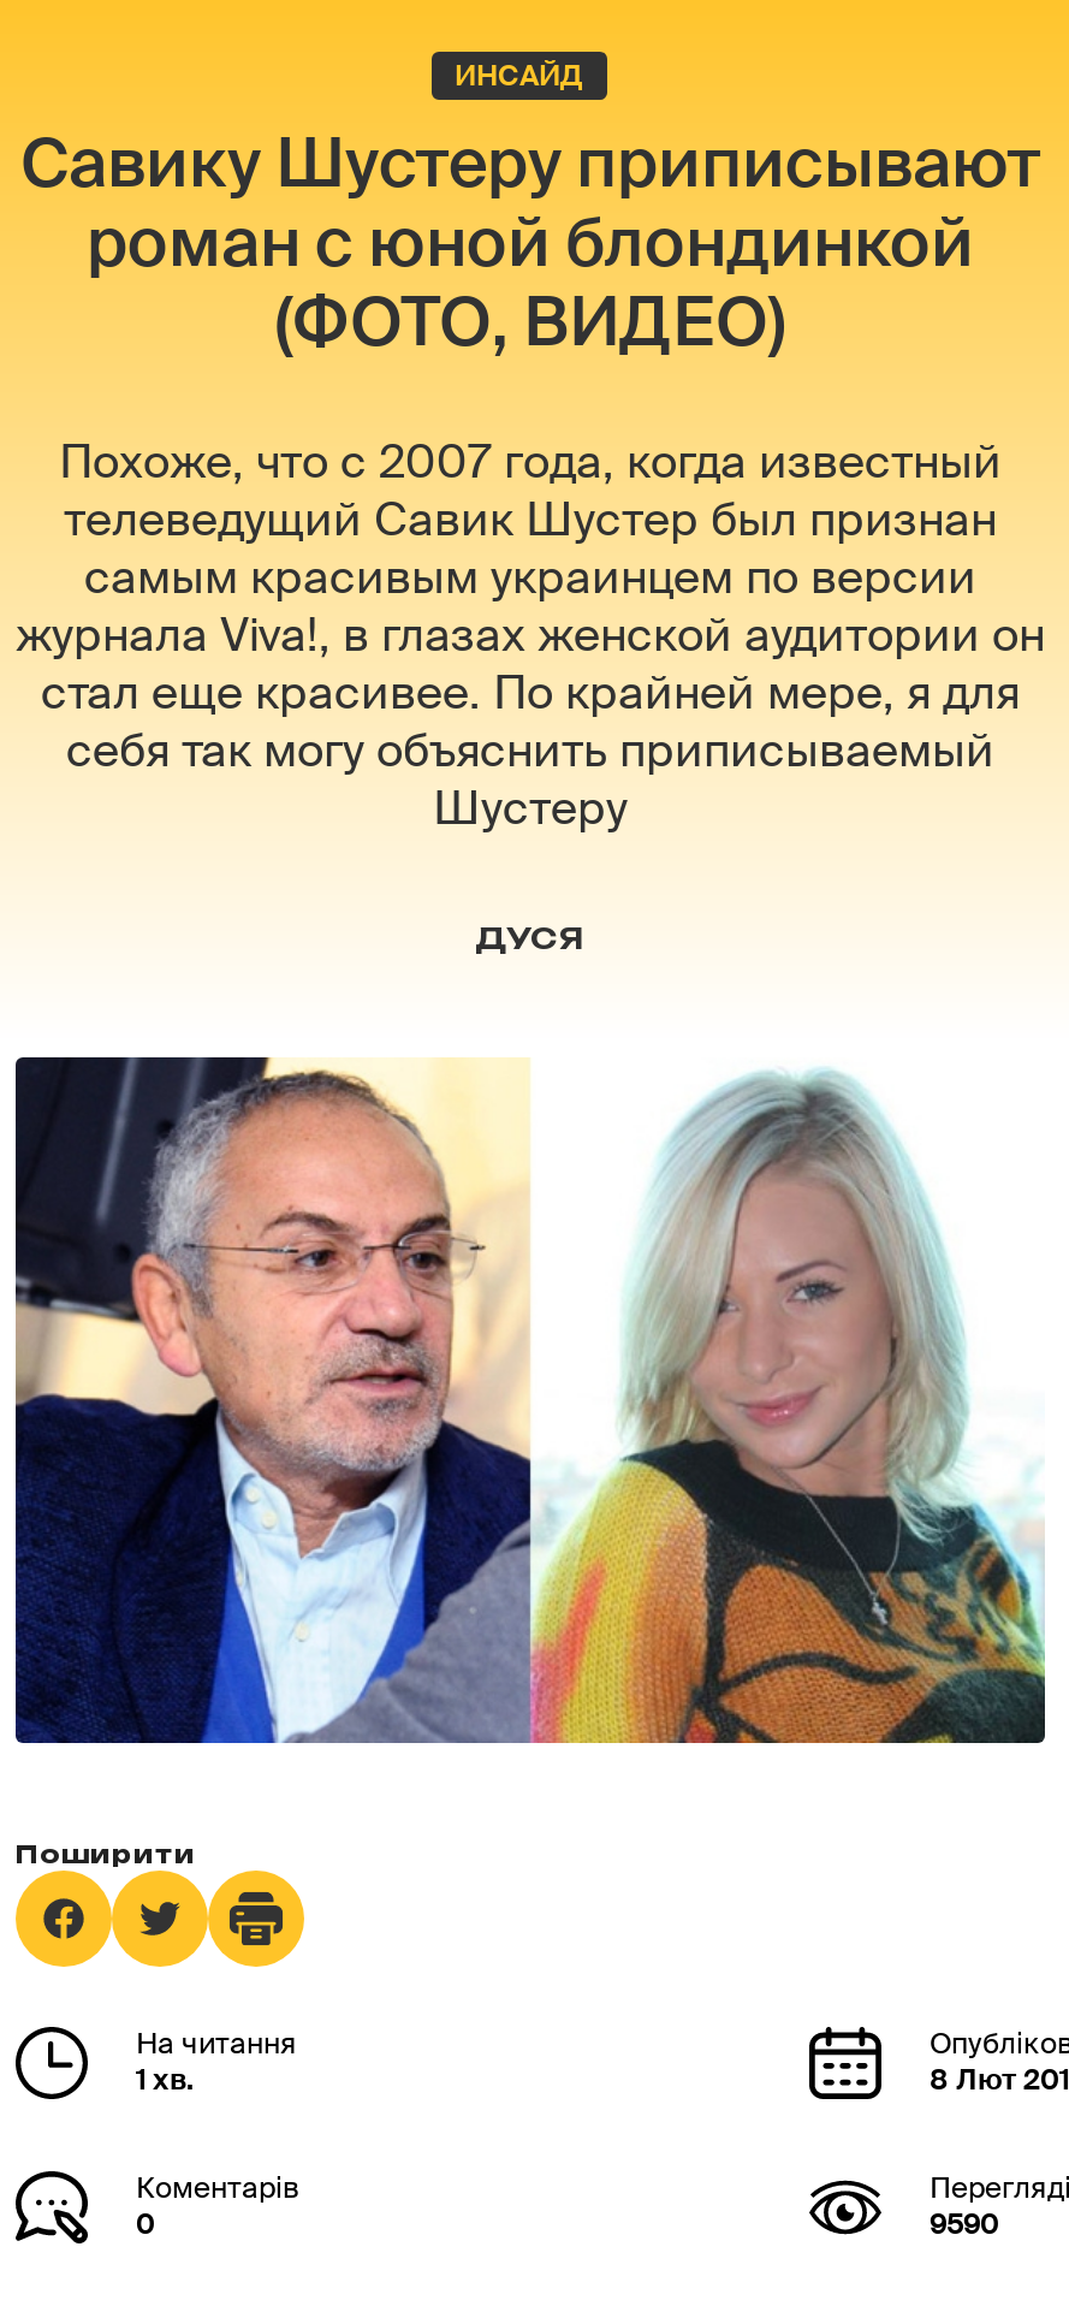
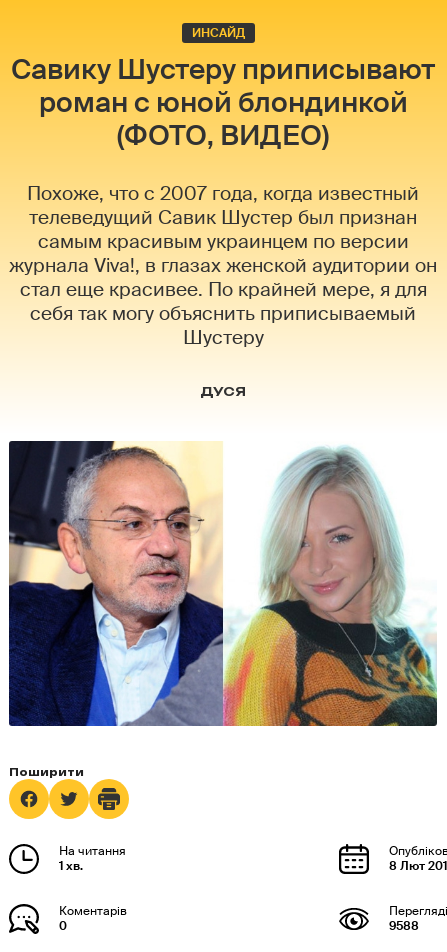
- 9590
+ 9588
